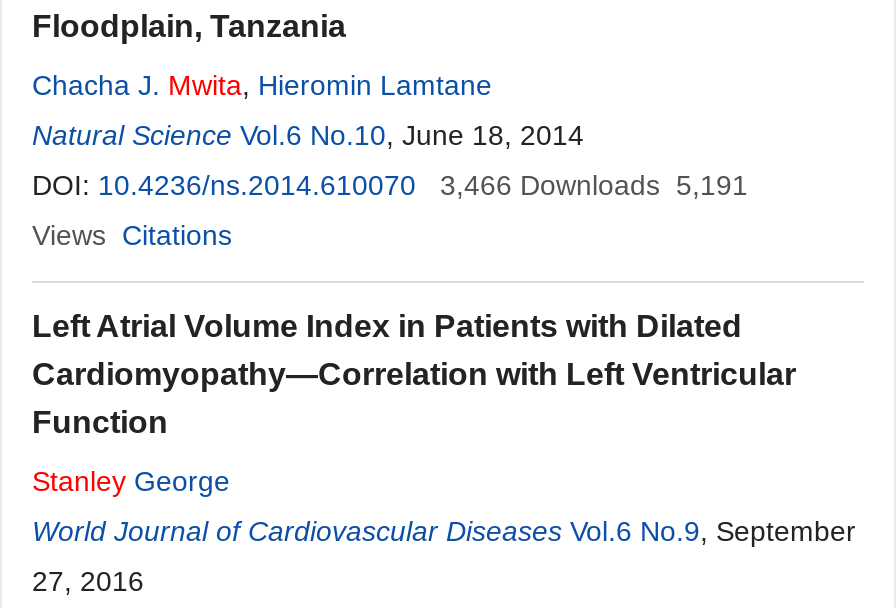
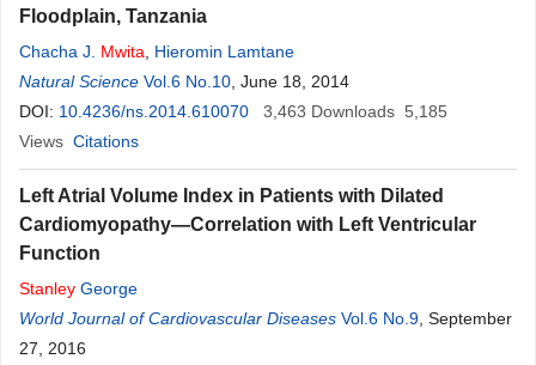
- DOI: 10.4236/ns.2014.610070 3,466 Downloads 5,191
+ DOI: 10.4236/ns.2014.610070 3,463 Downloads 5,185
